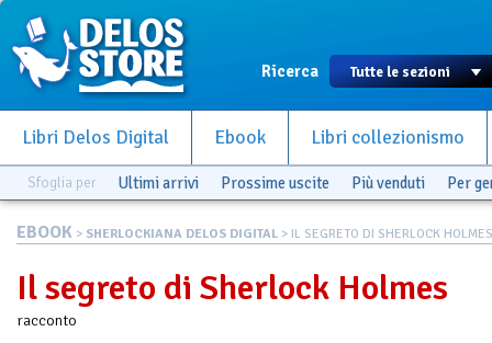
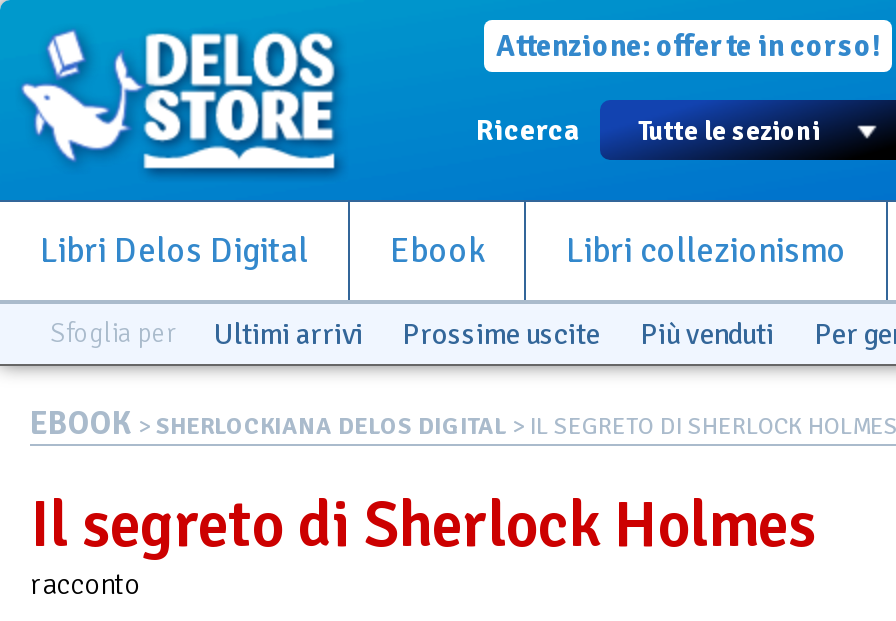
+ Attenzione: offerte in corso!
